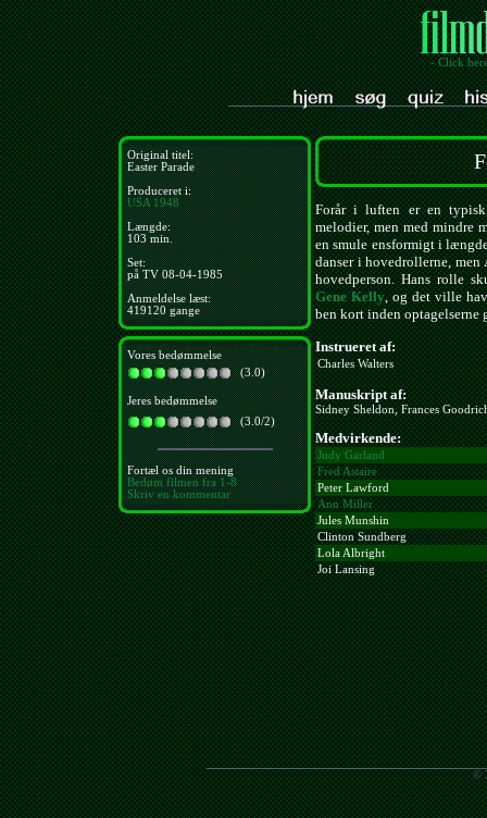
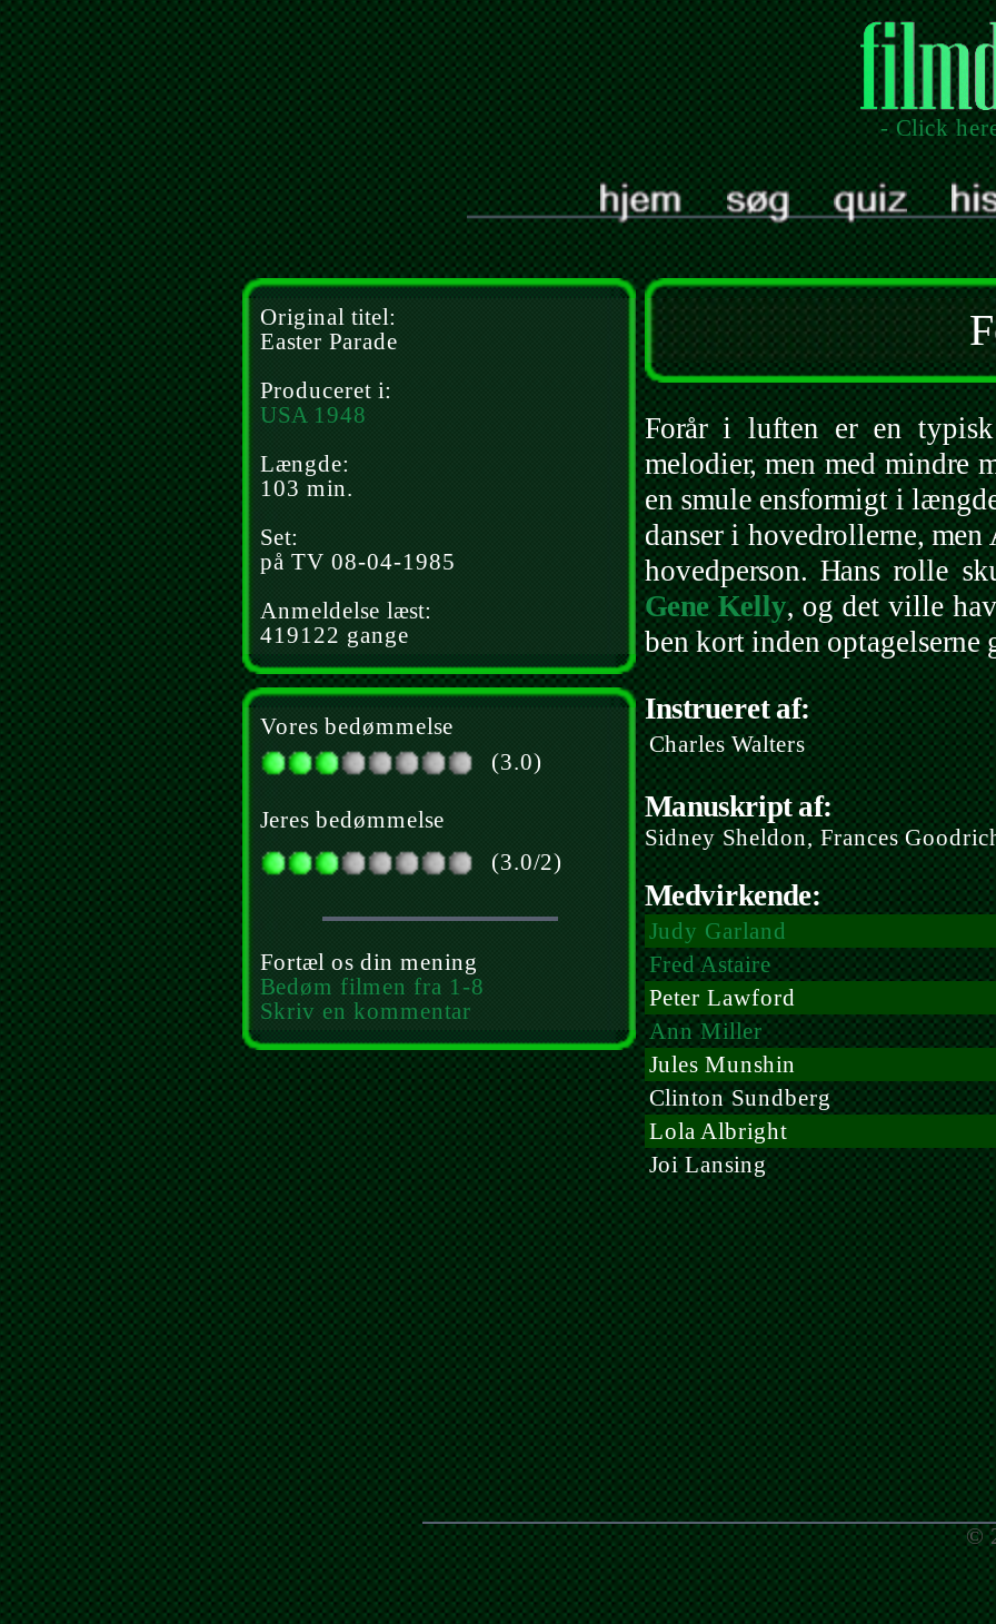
- 419120 gange
+ 419122 gange
